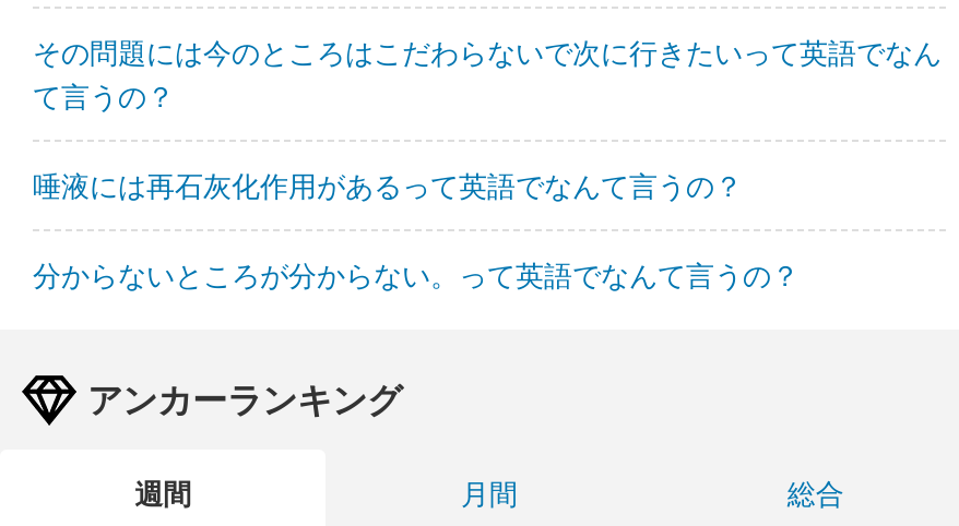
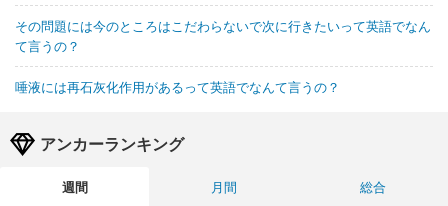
- 分からないところが分からない。って英語でなんて言うの？
